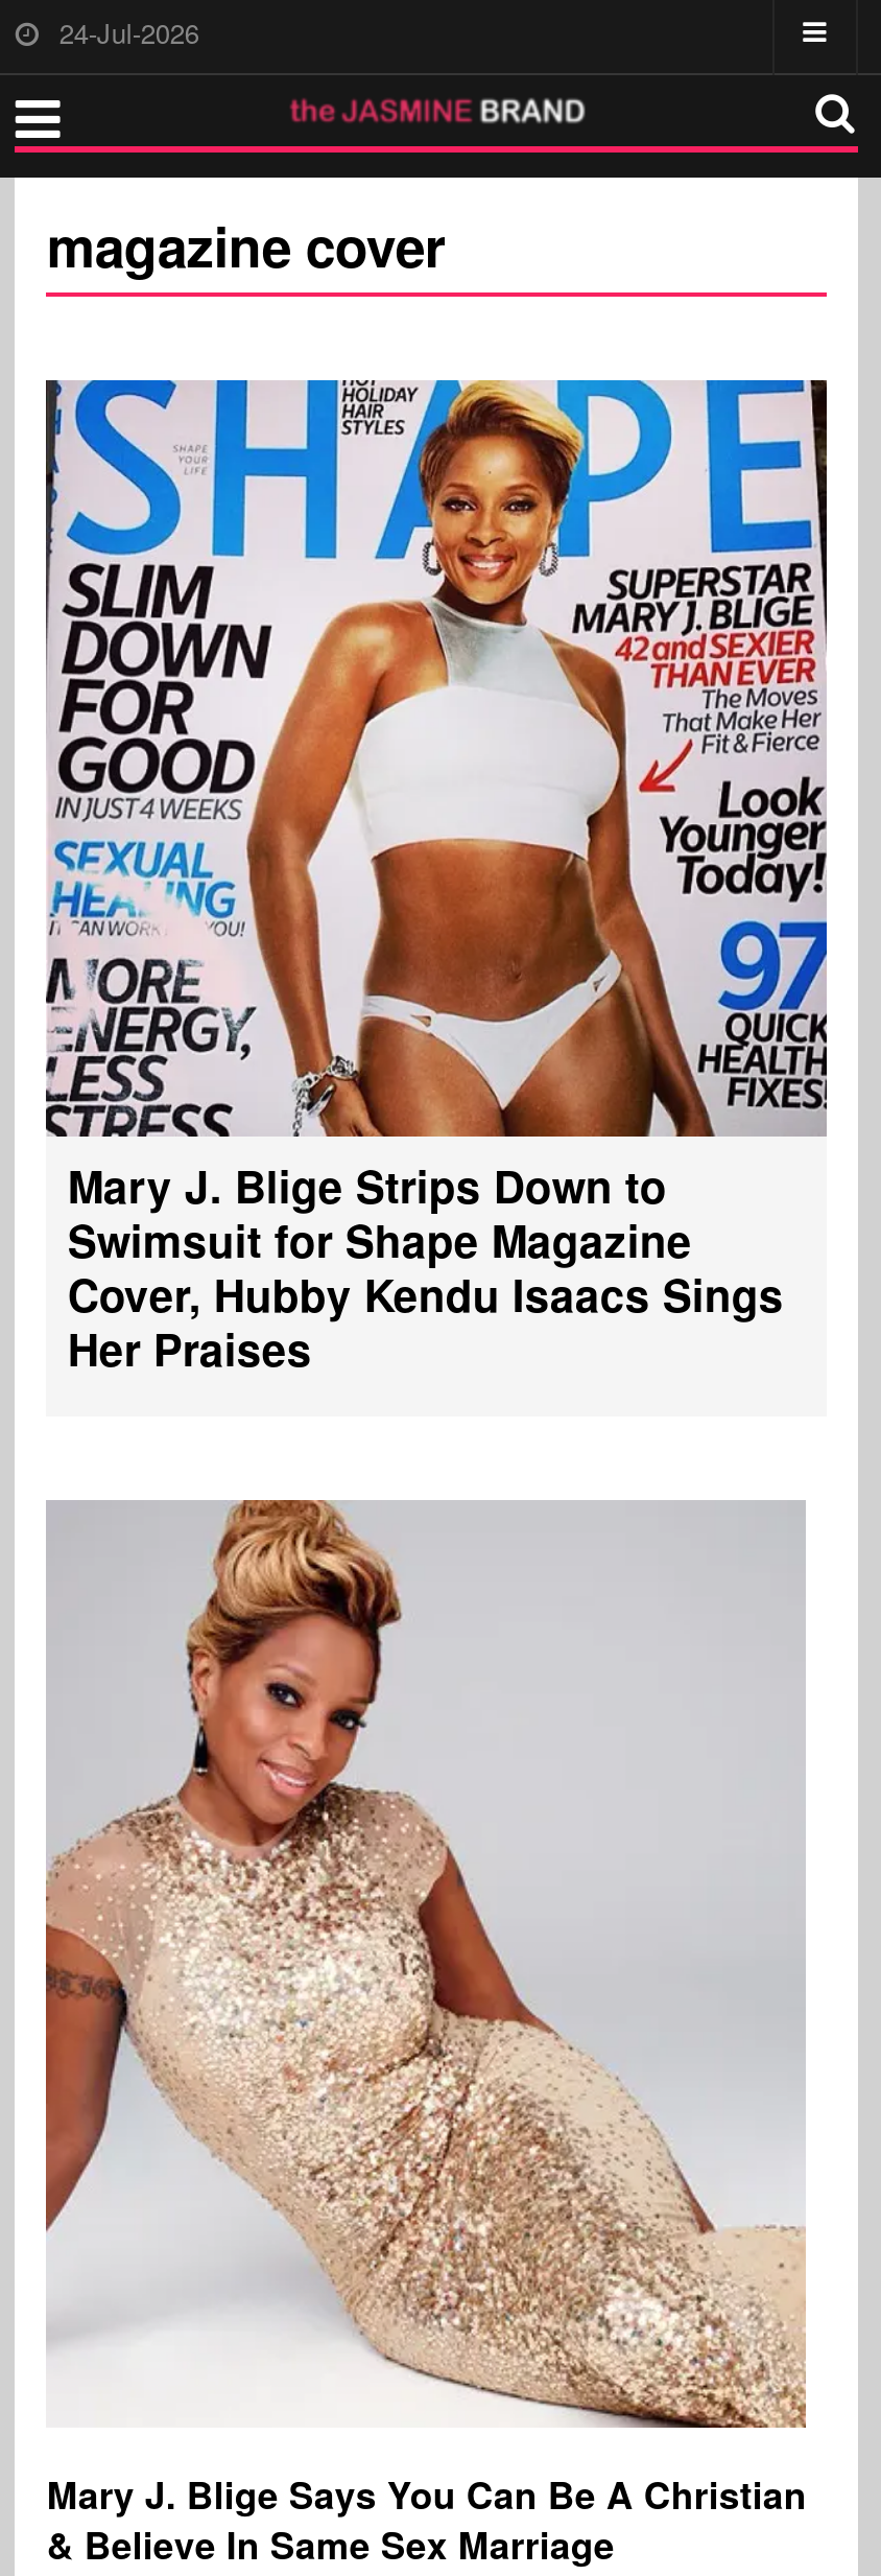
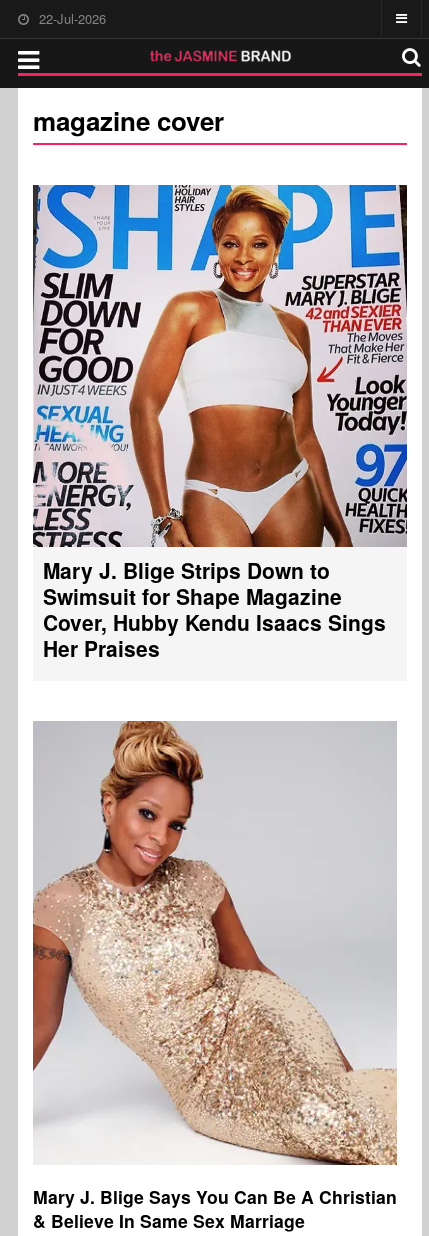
- 24-Jul-2026
+ 22-Jul-2026
